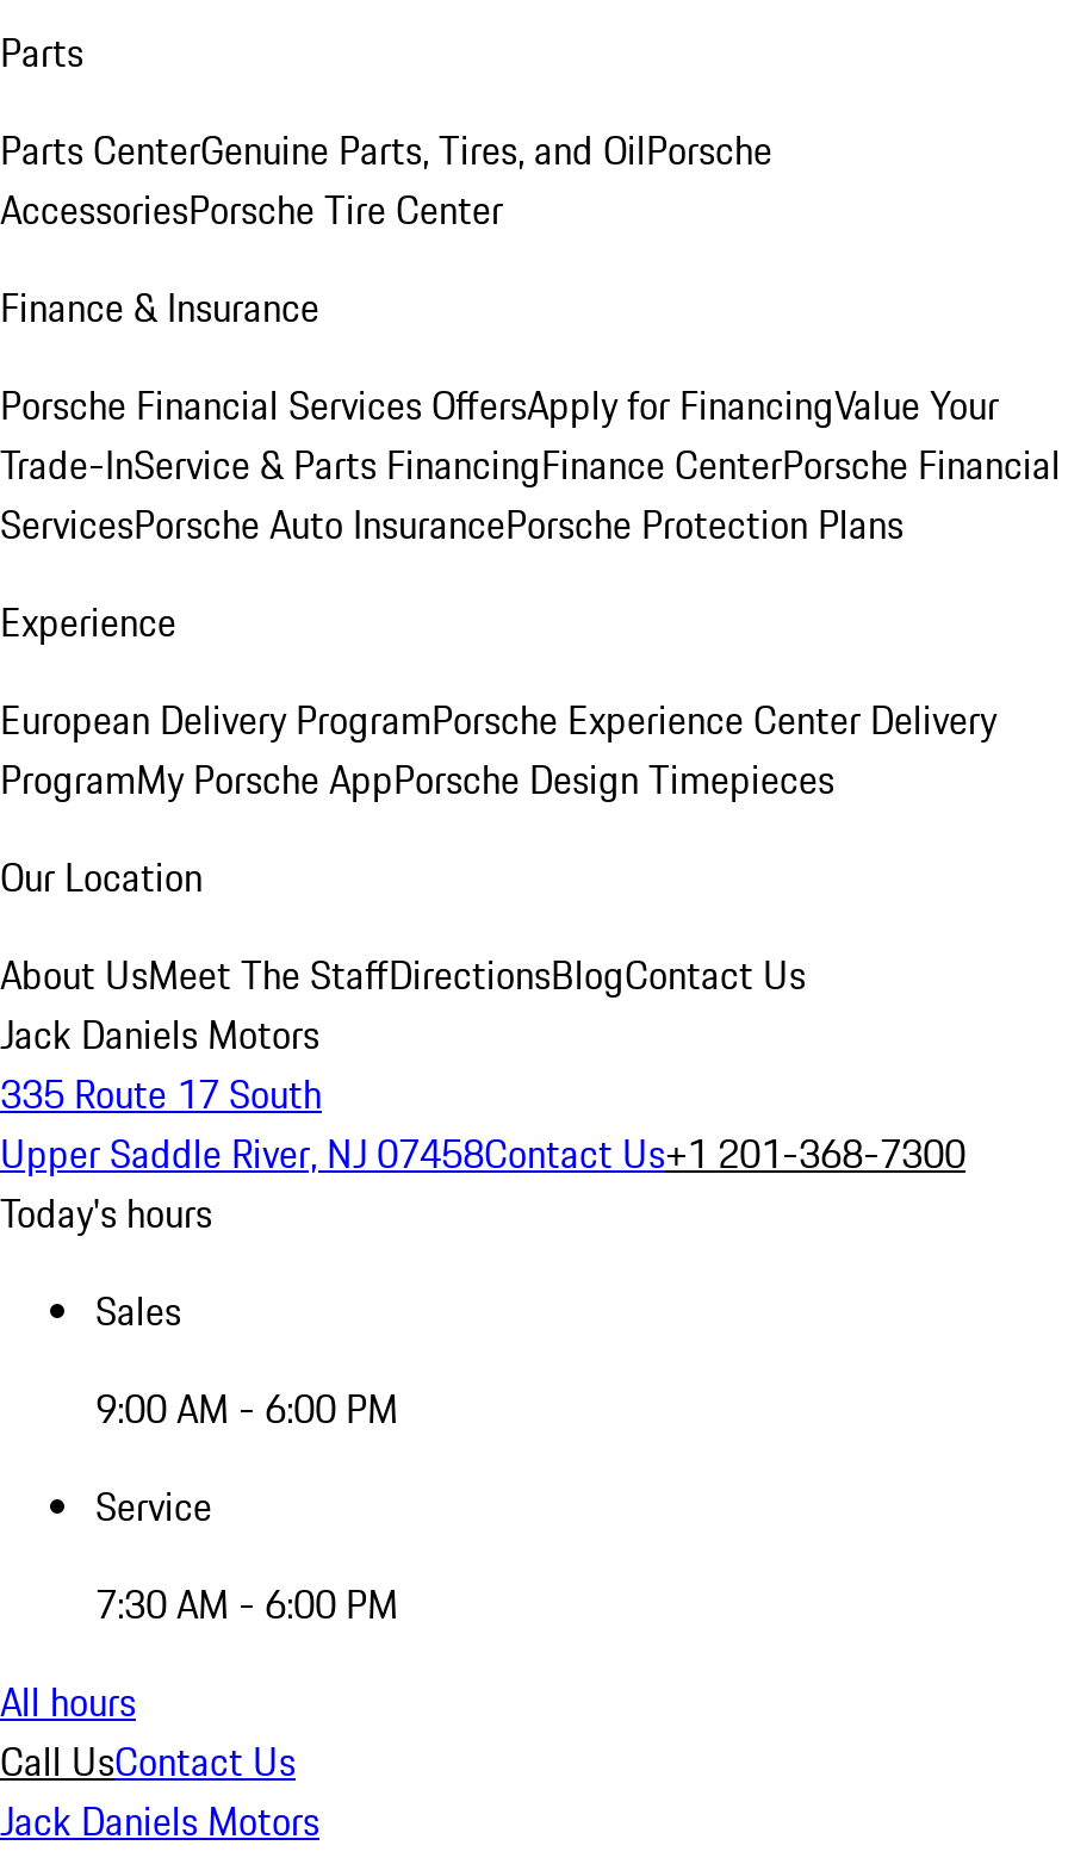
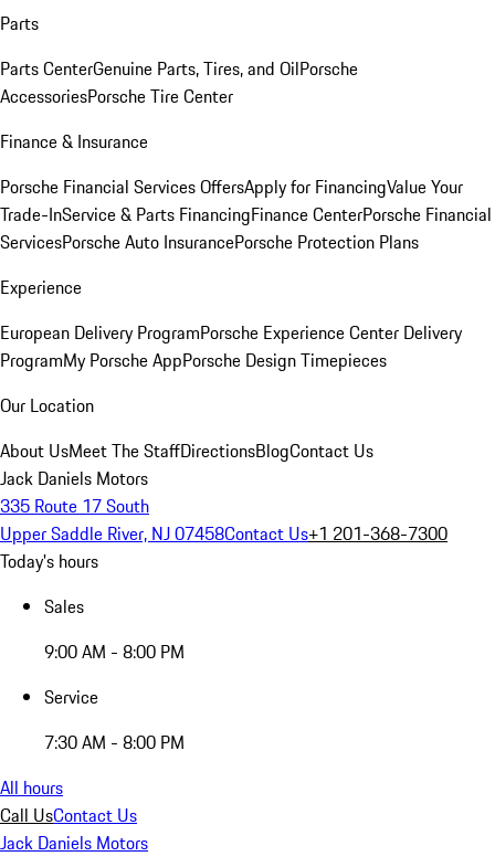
- 9:00 AM - 6:00 PM
+ 9:00 AM - 8:00 PM

- 7:30 AM - 6:00 PM
+ 7:30 AM - 8:00 PM
